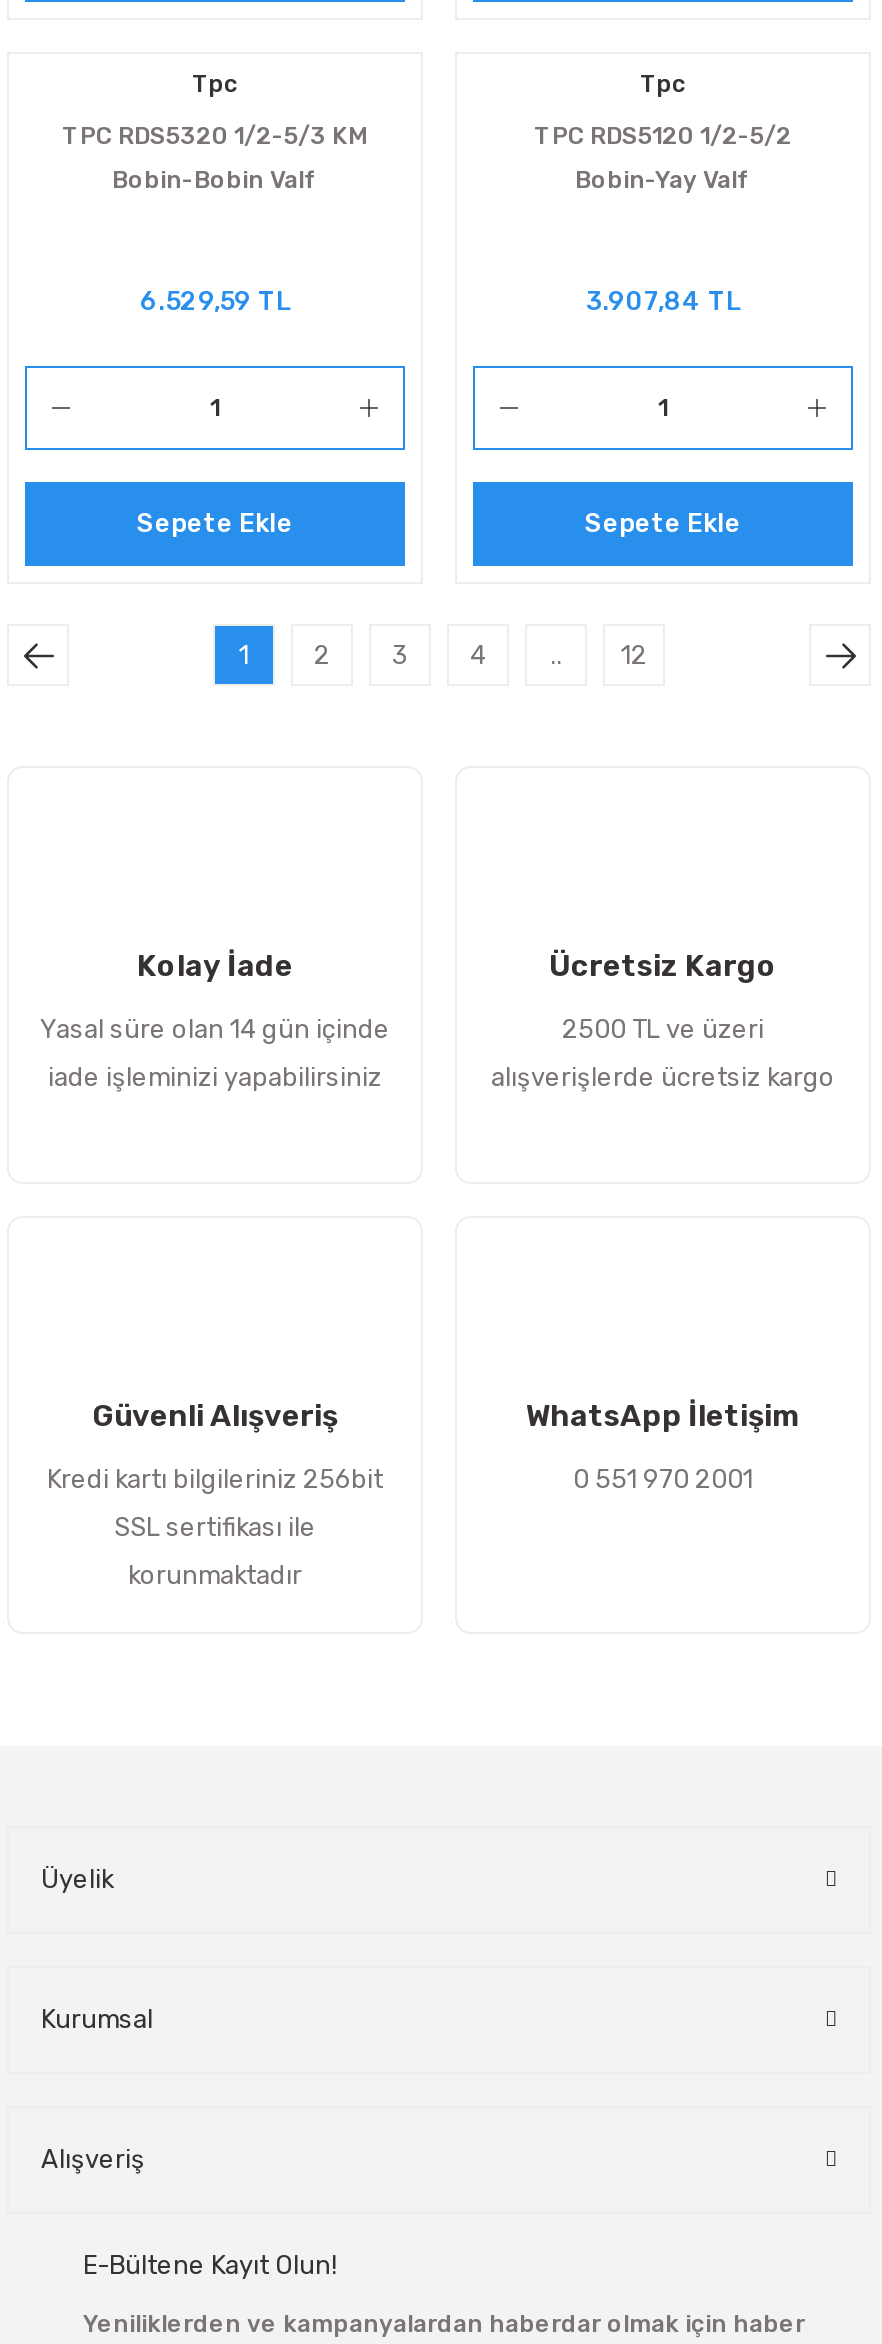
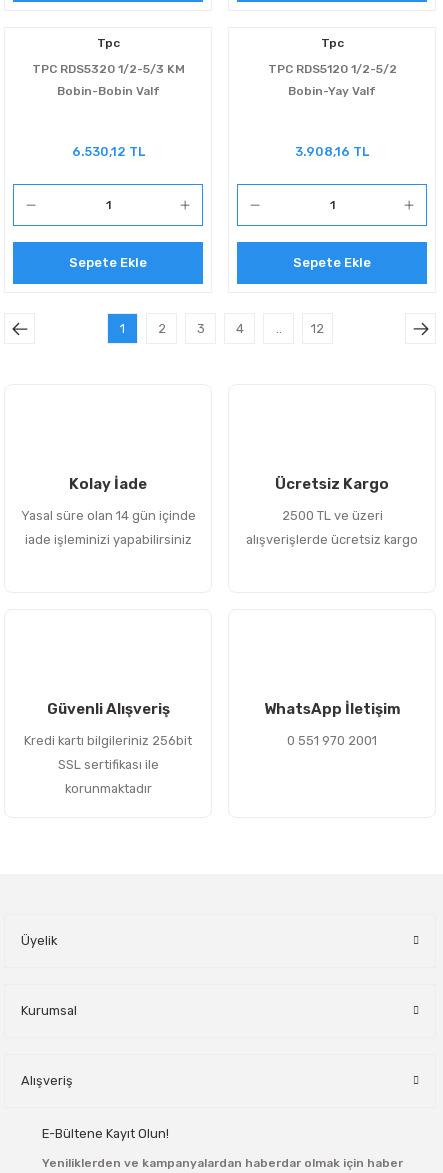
- 6.529,59 TL
+ 6.530,12 TL

- 3.907,84 TL
+ 3.908,16 TL
